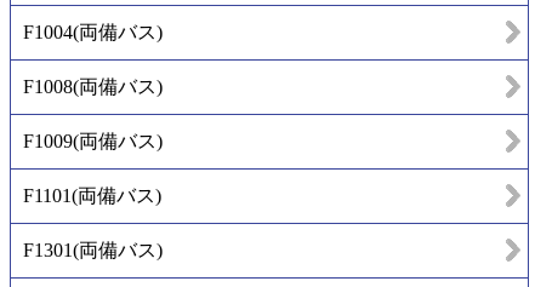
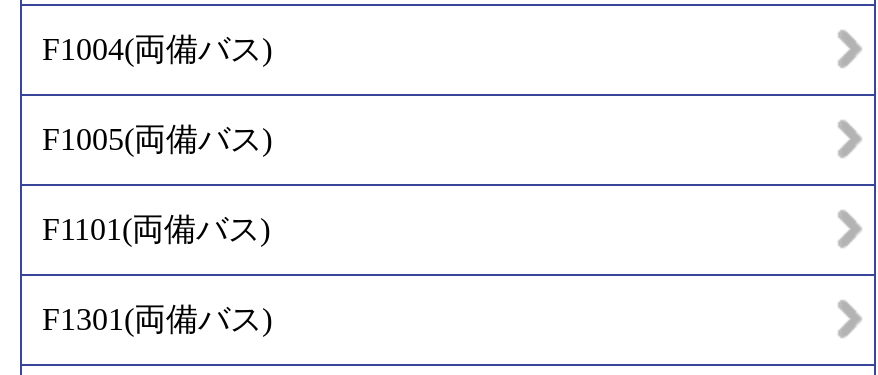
- F1008(両備バス)
- F1009(両備バス)
+ F1005(両備バス)
